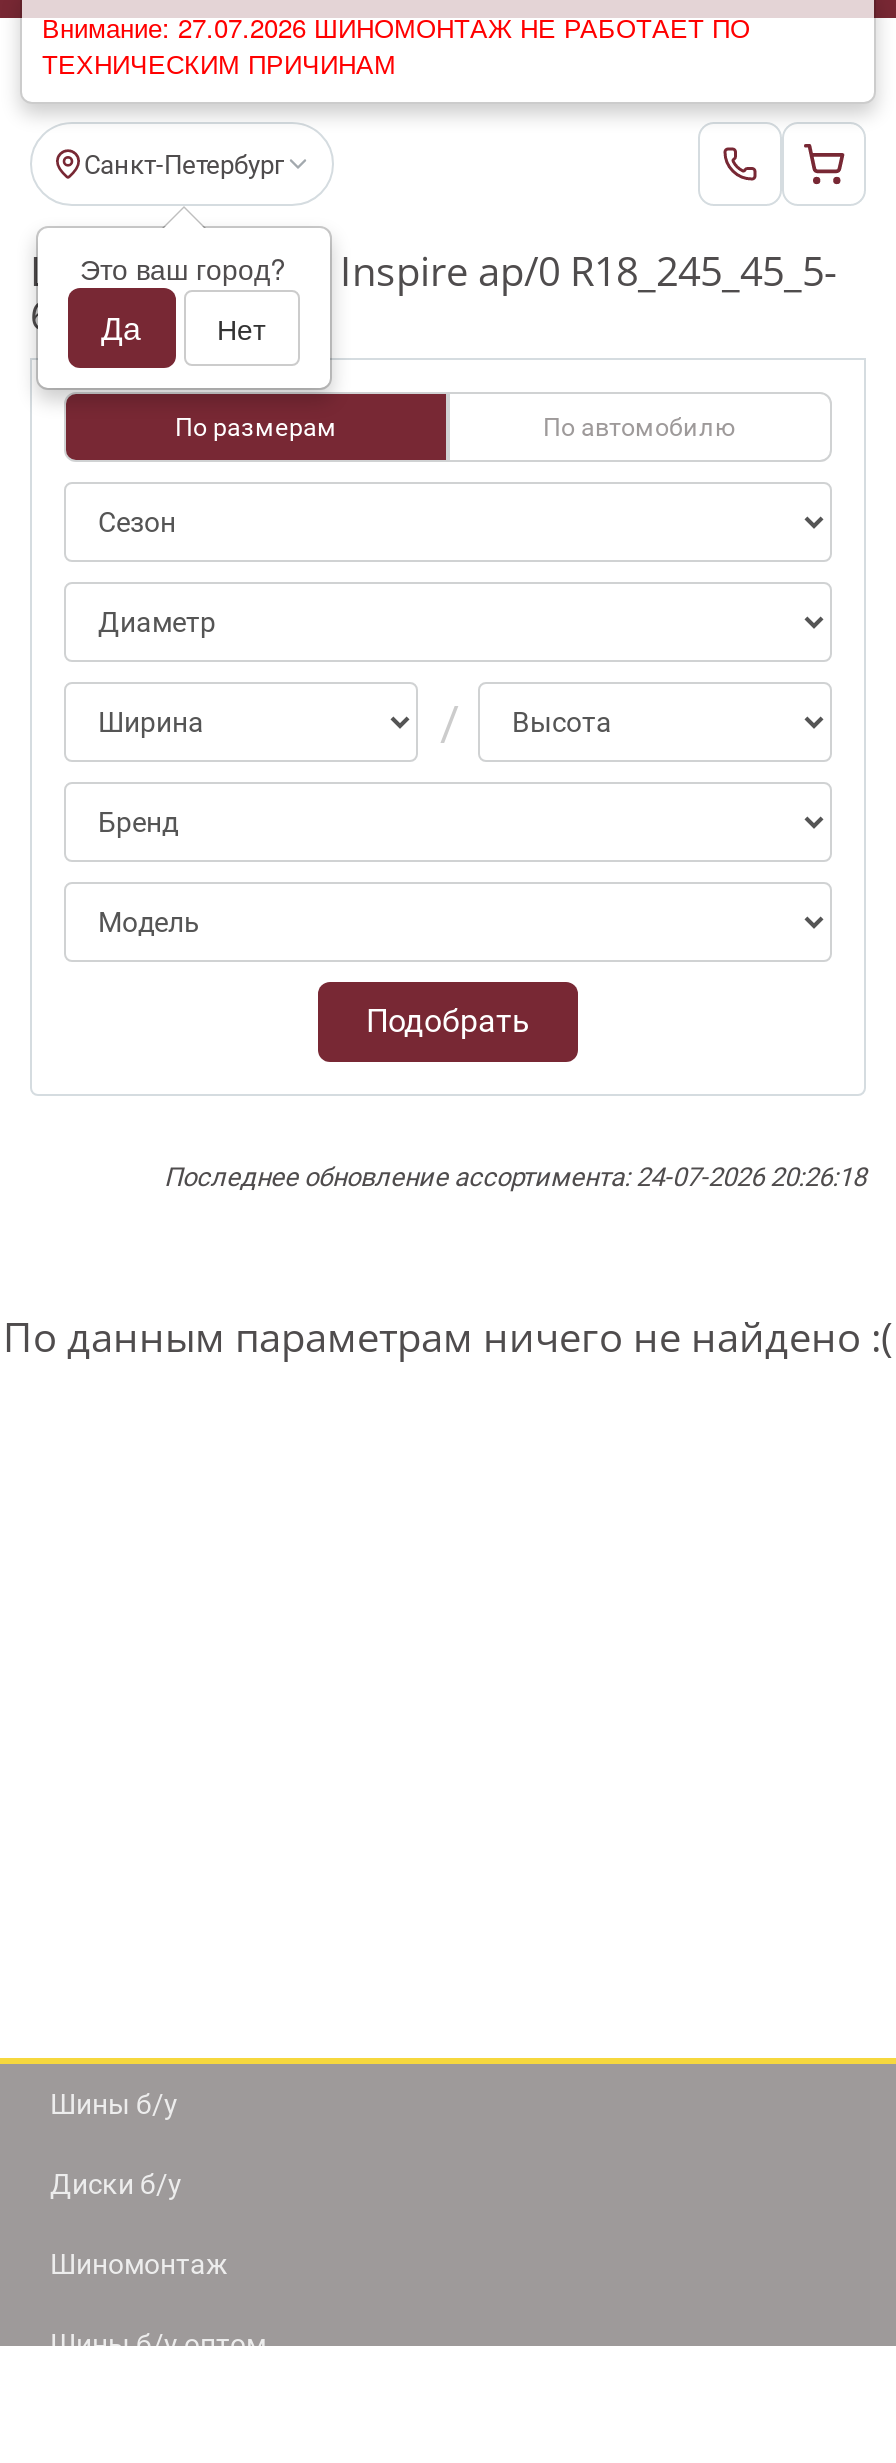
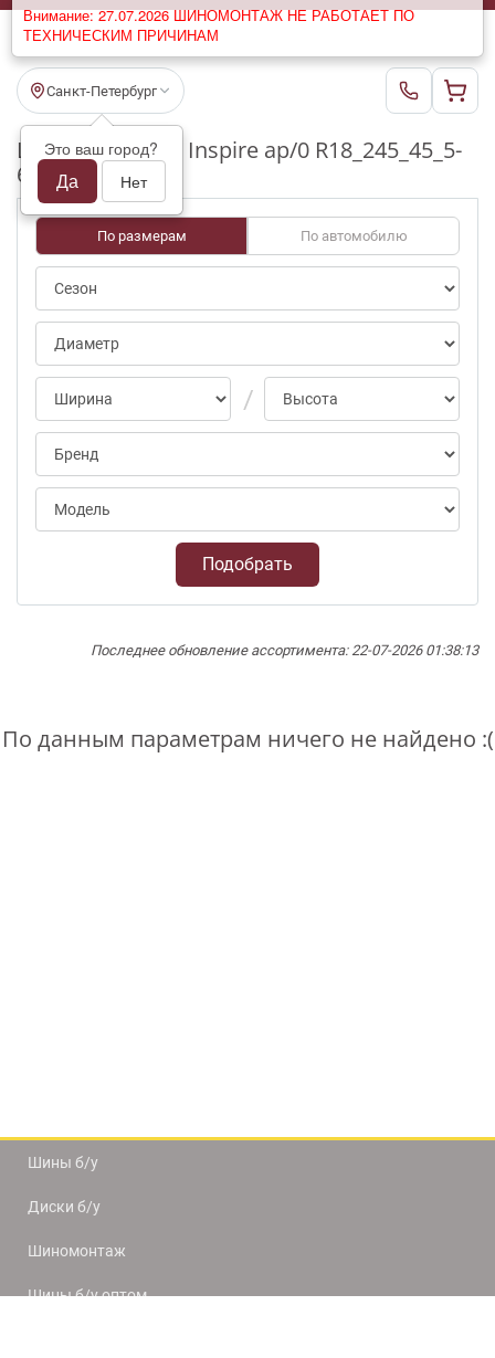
- Последнее обновление ассортимента: 24-07-2026 20:26:18
+ Последнее обновление ассортимента: 22-07-2026 01:38:13
